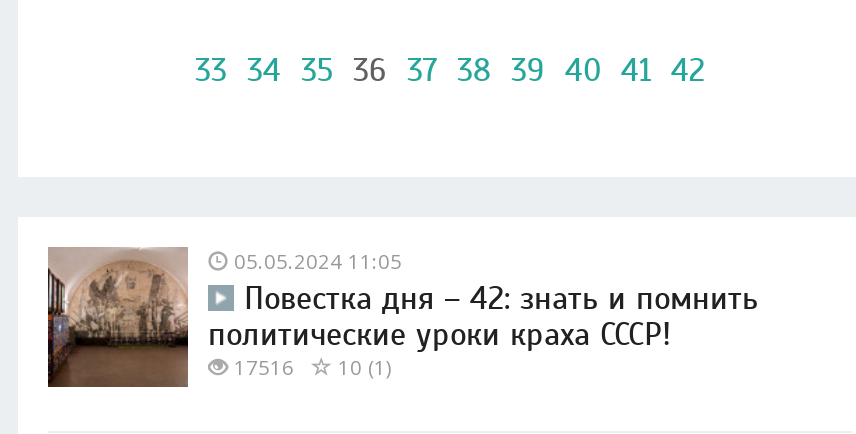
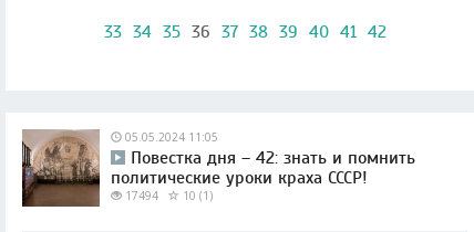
- 17516 10 (1)
+ 17494 10 (1)
